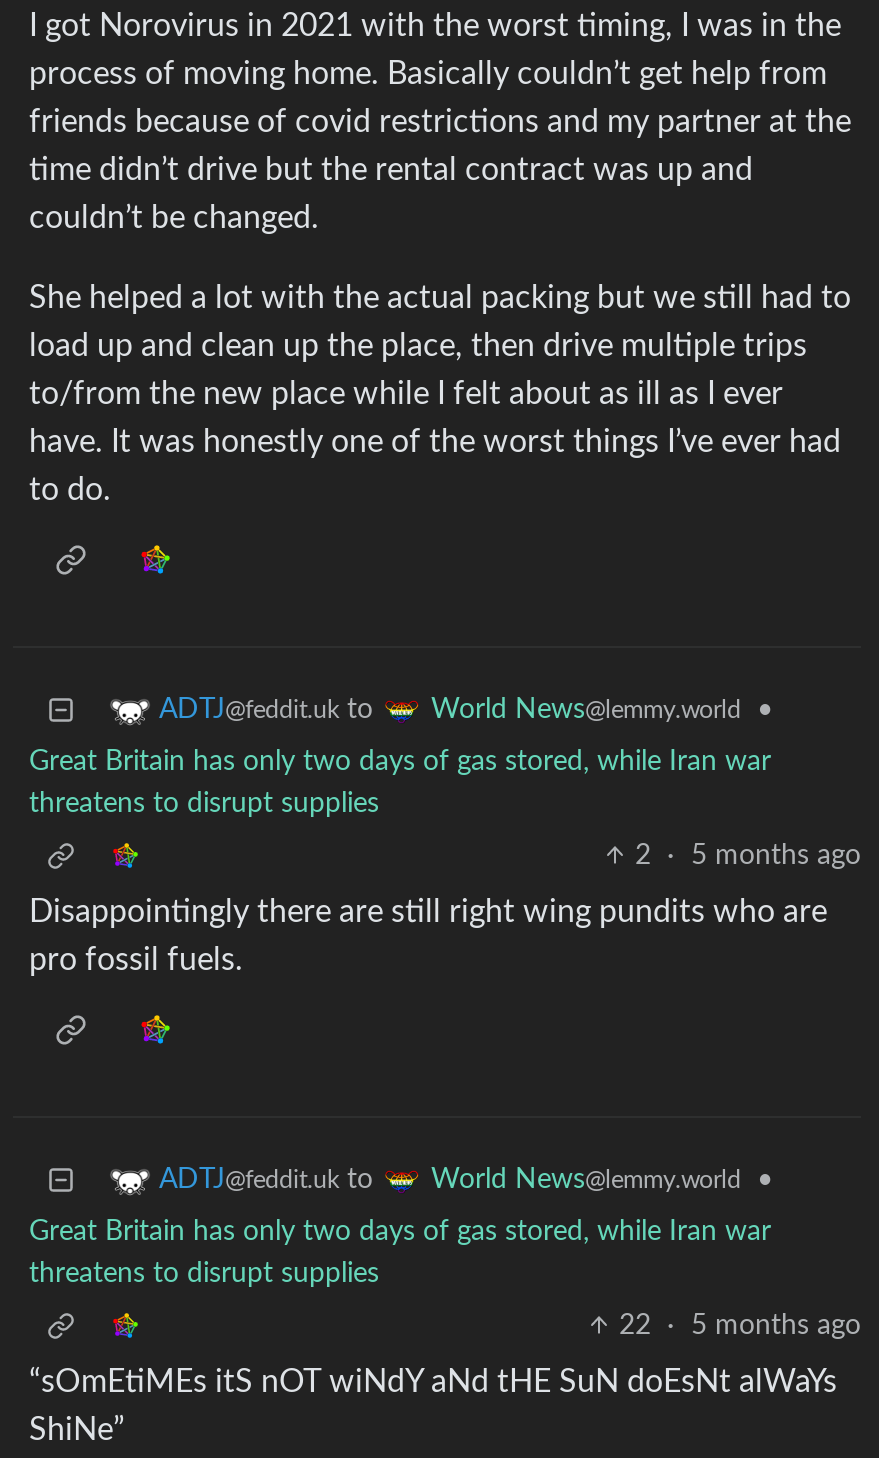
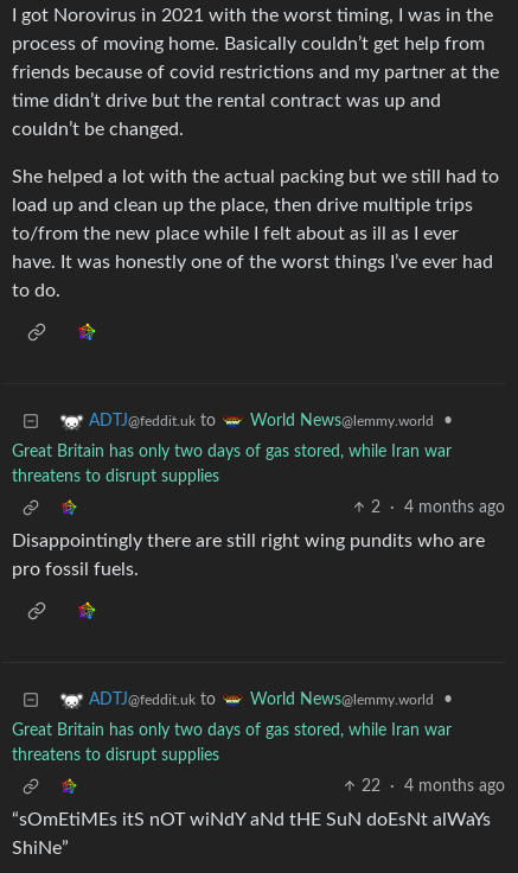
- 2 · 5 months ago
+ 2 · 4 months ago

- 22 · 5 months ago
+ 22 · 4 months ago
